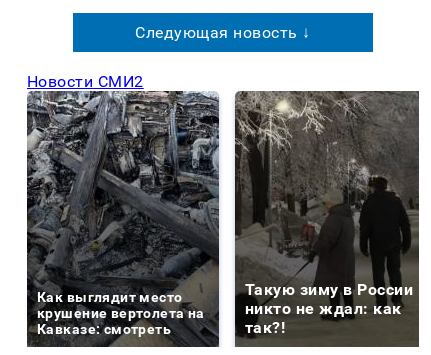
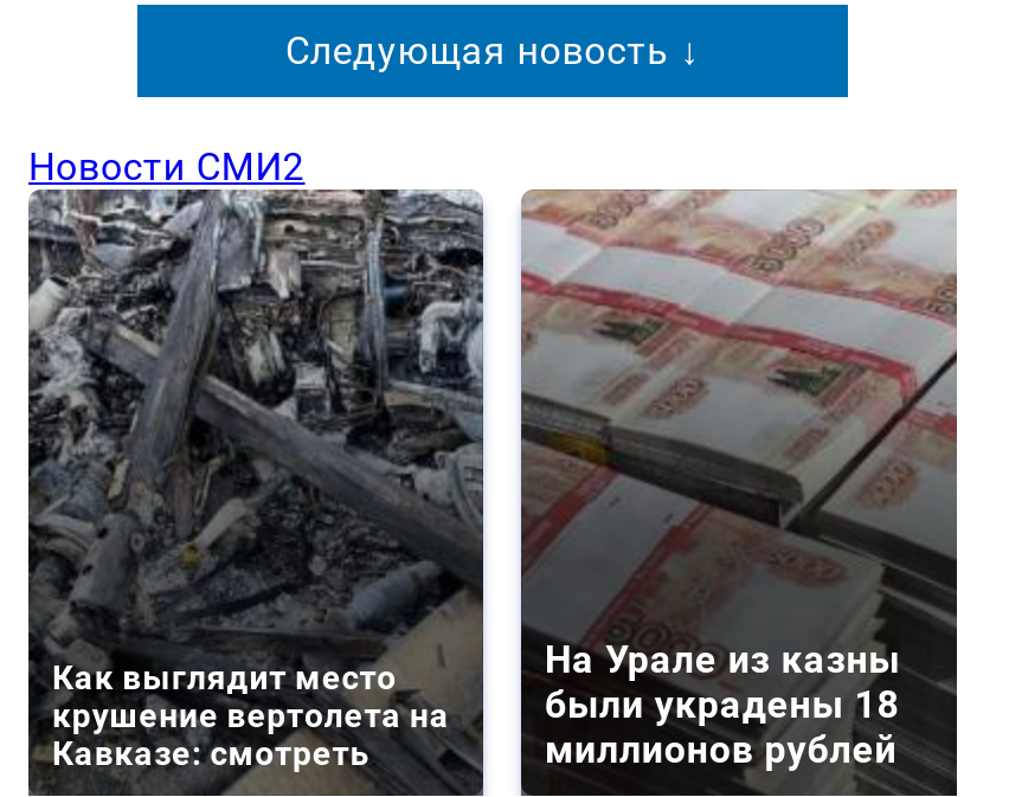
- [image]
- Такую зиму в России
- никто не ждал: как
- так?!
+ [image]
+ На Урале из казны
+ были украдены 18
+ миллионов рублей
